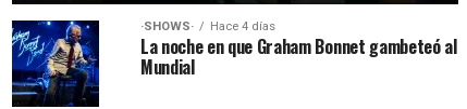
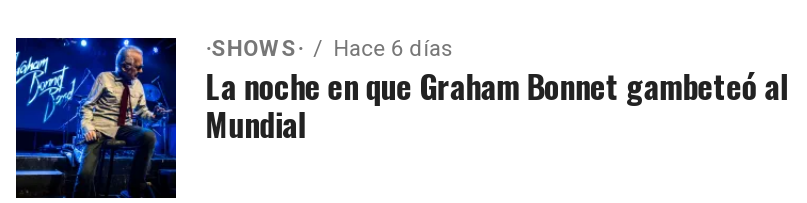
- ·SHOWS· Hace 4 días
+ ·SHOWS· Hace 6 días
